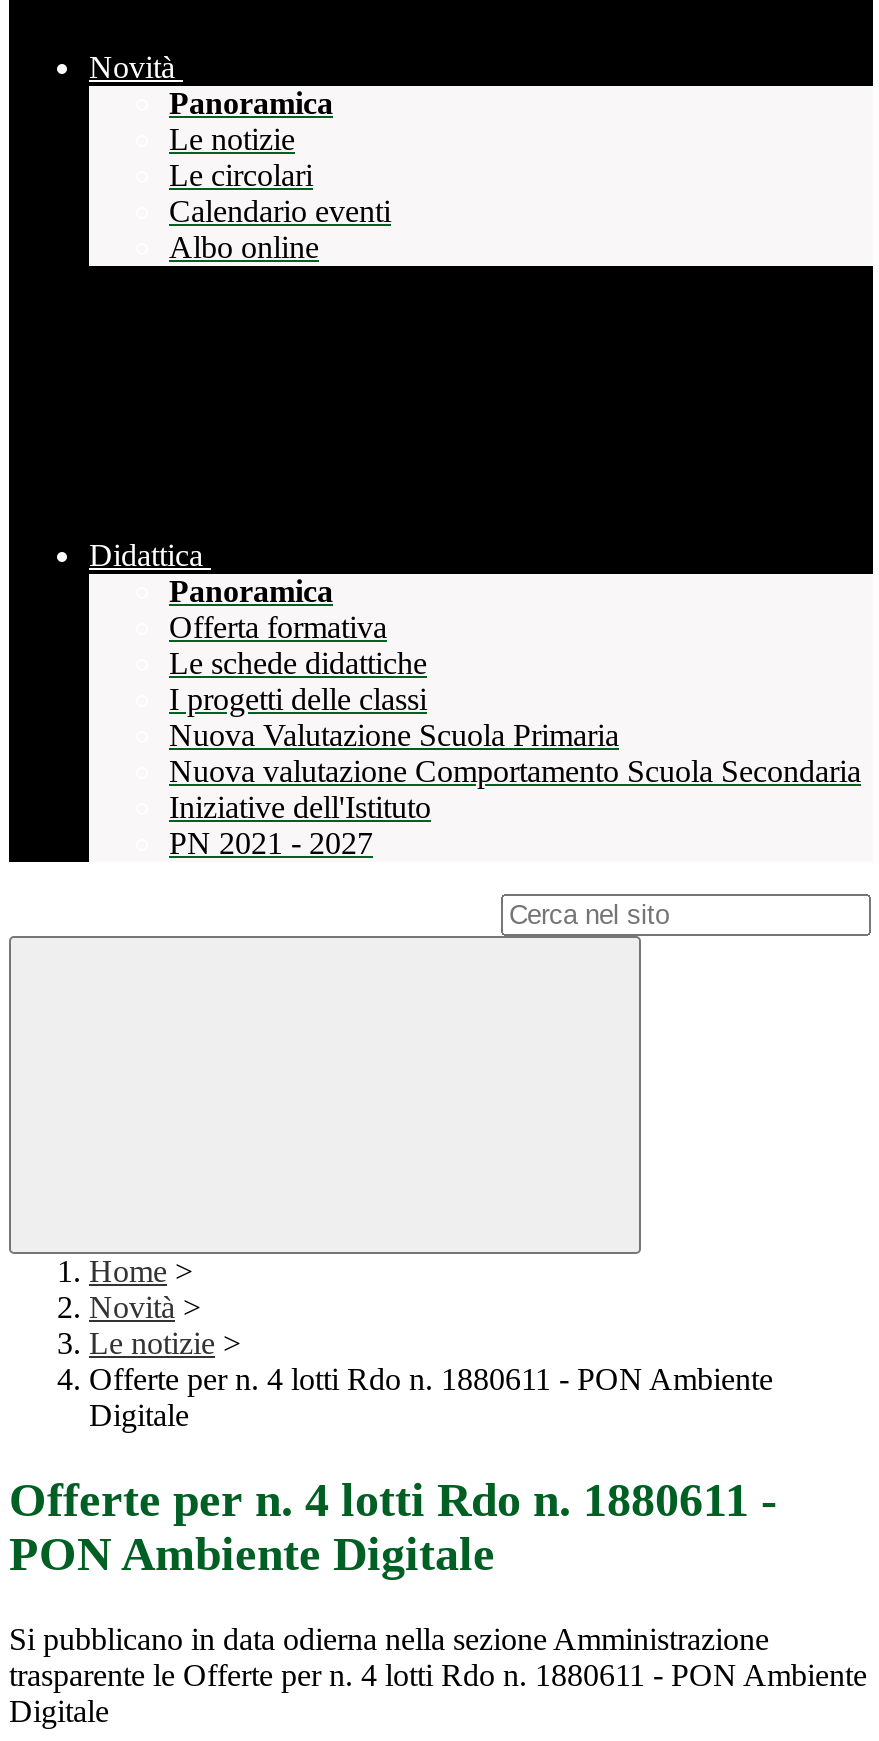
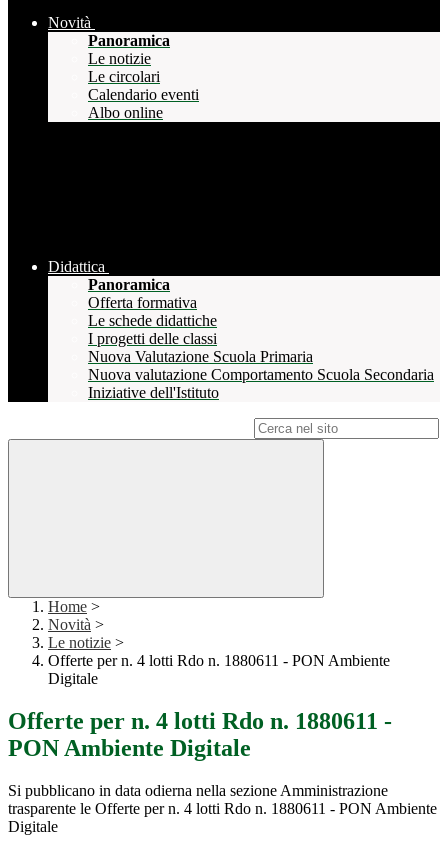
- PN 2021 - 2027
